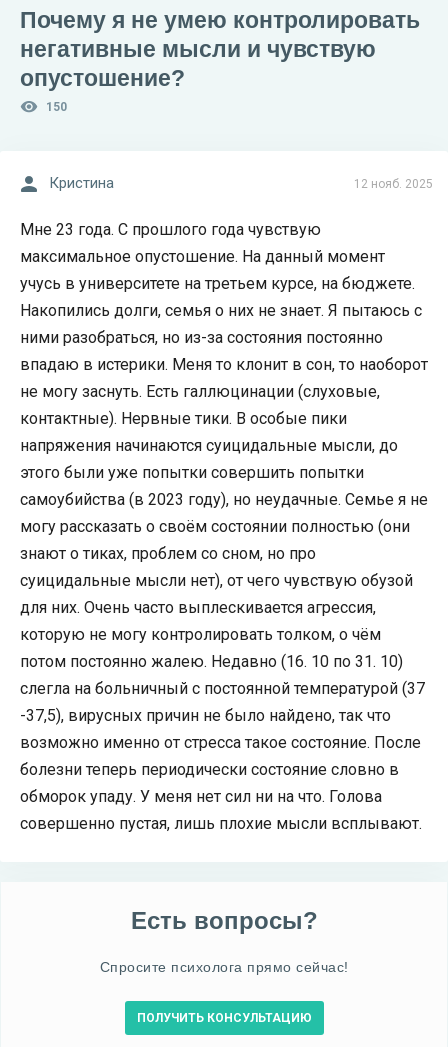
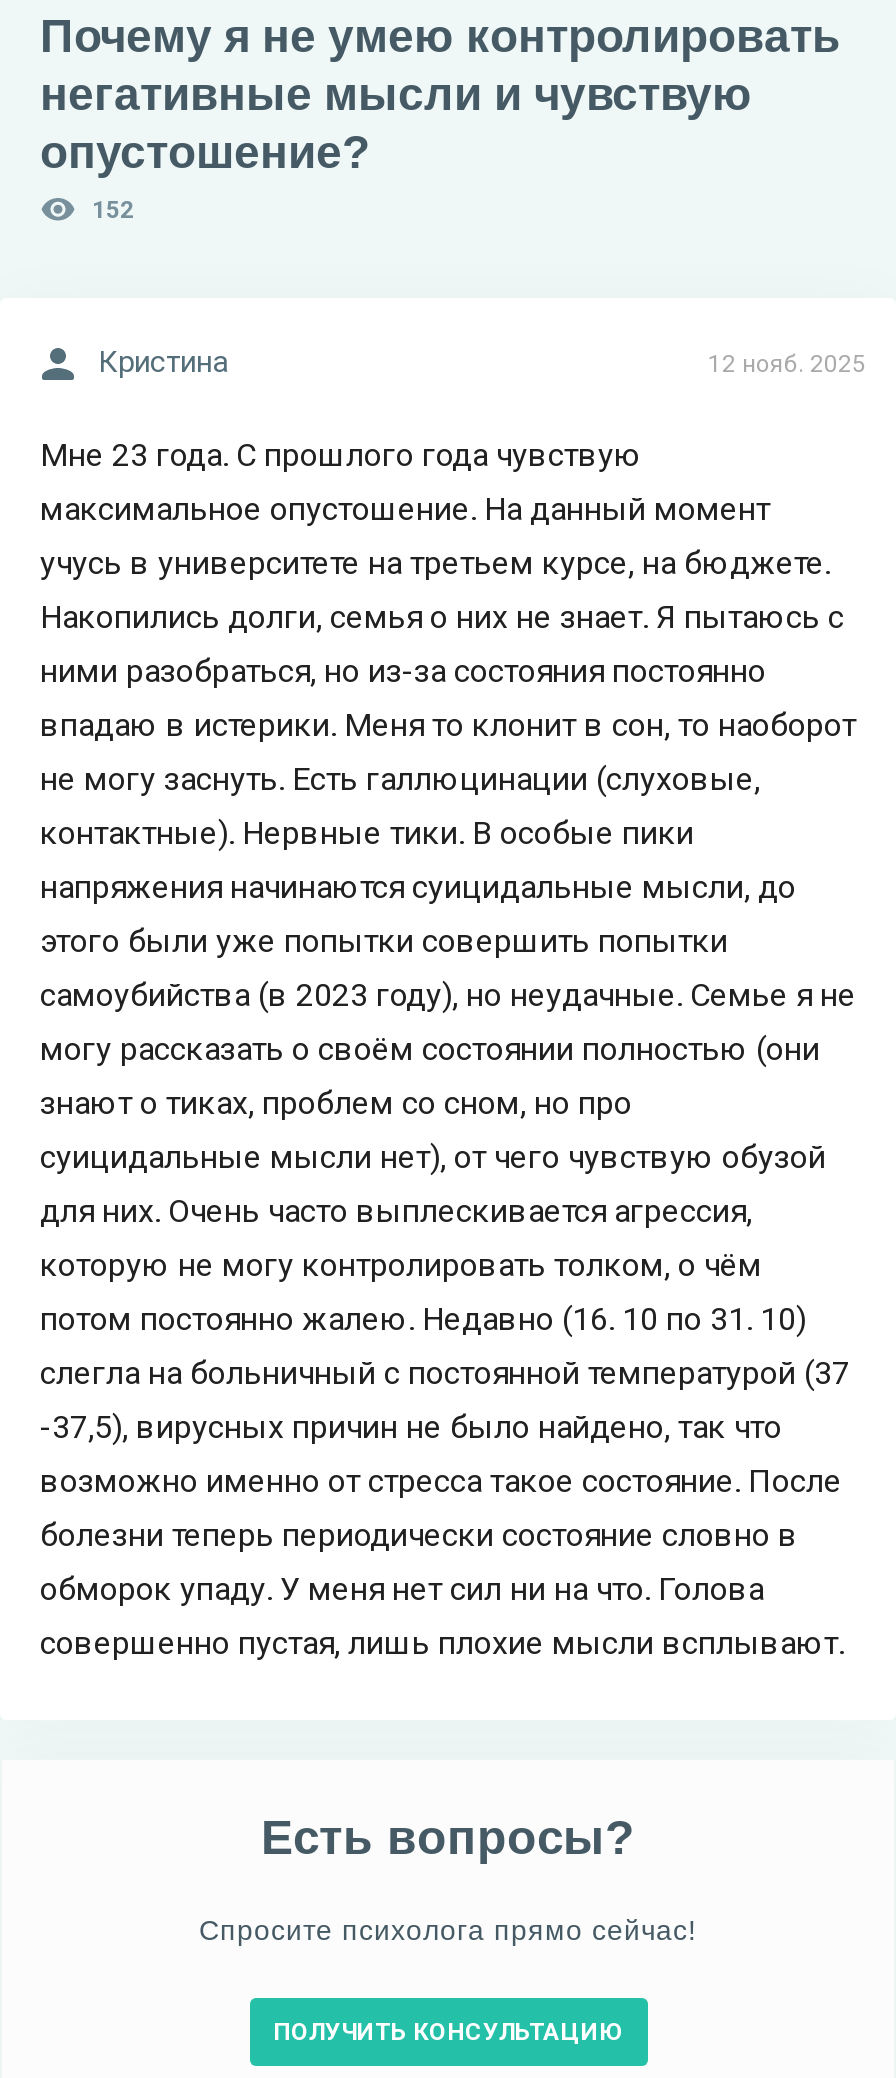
- 150
+ 152
